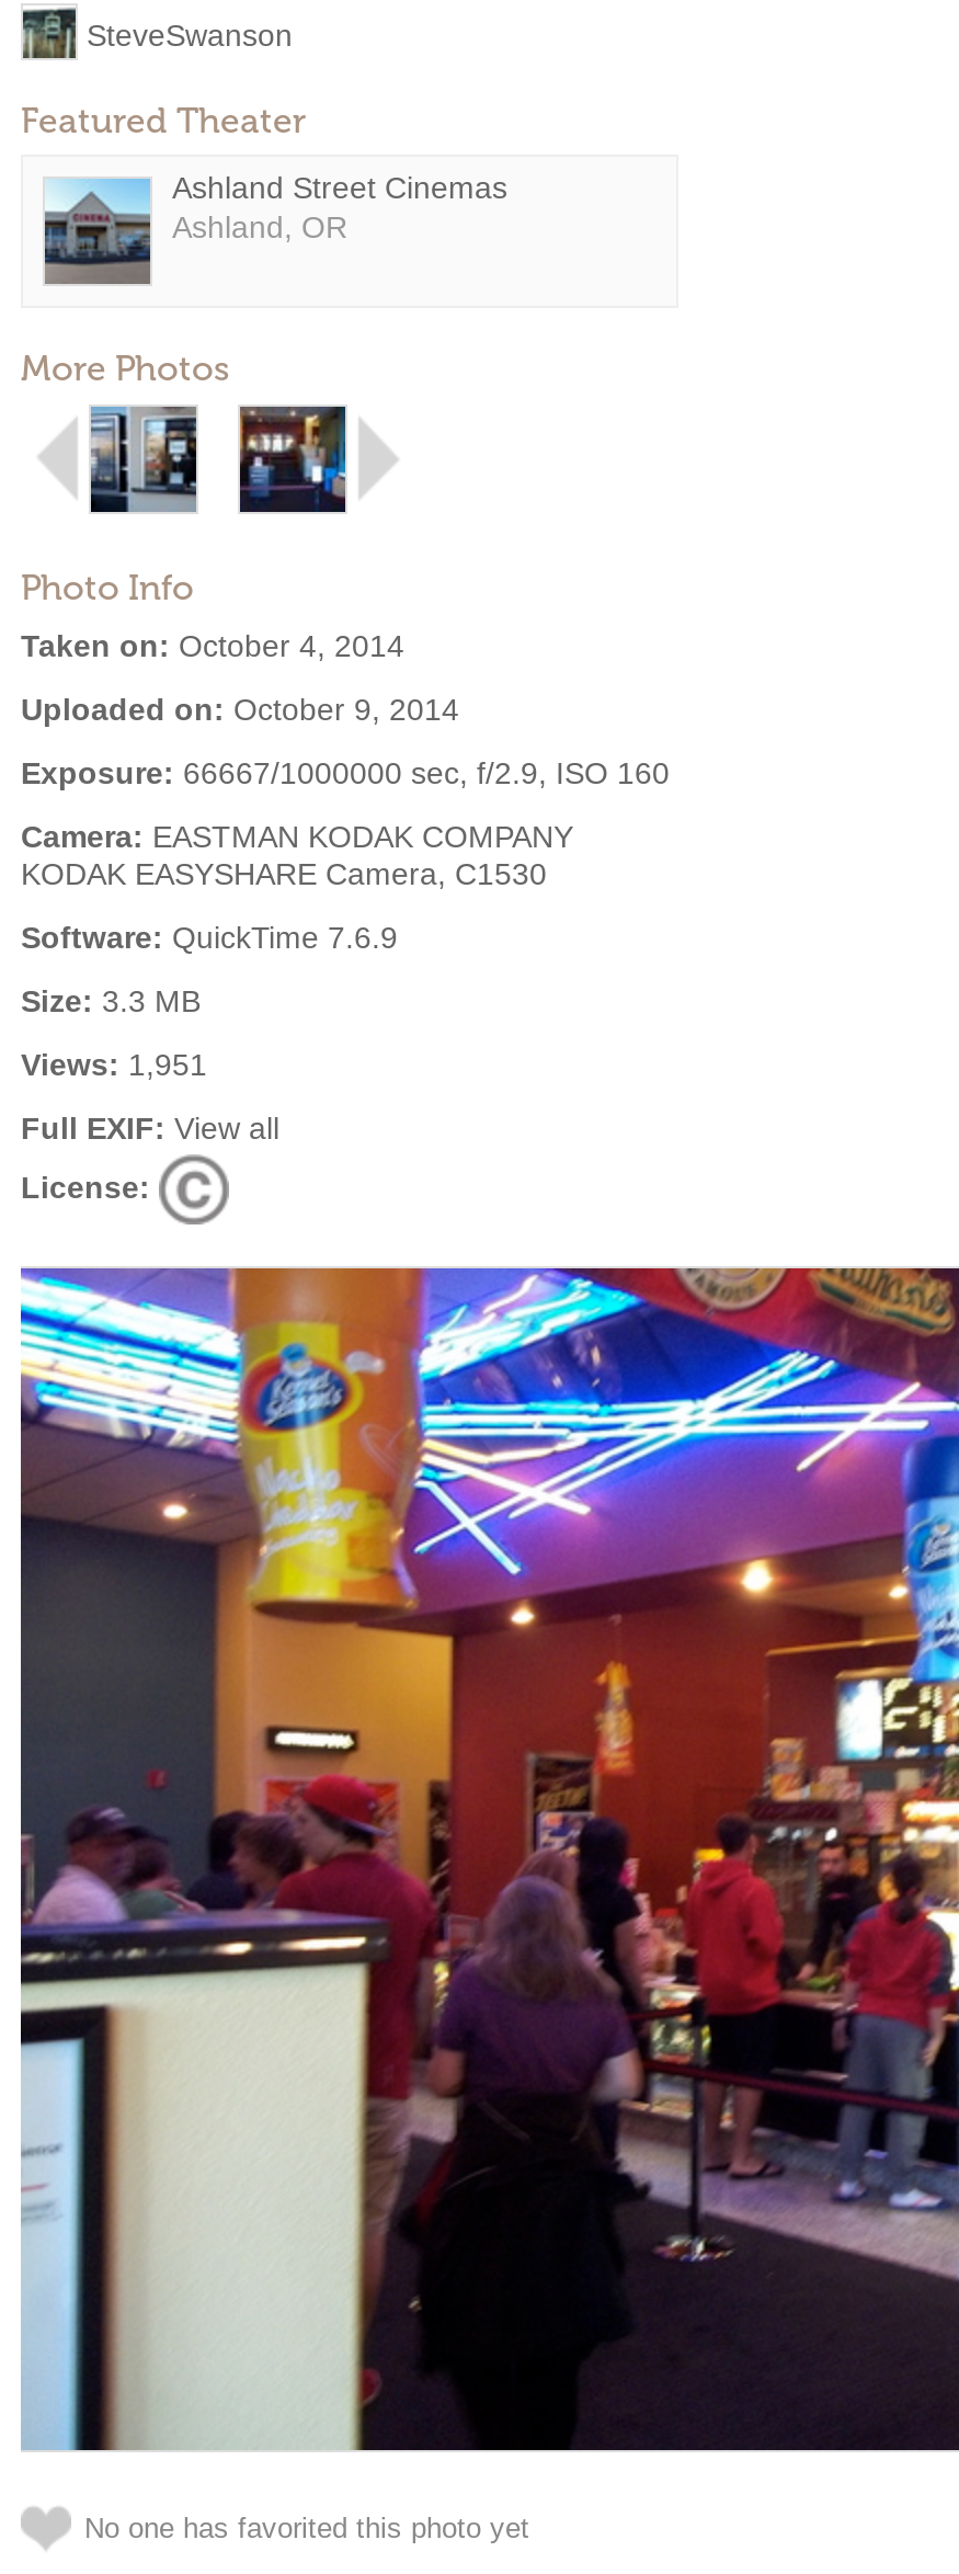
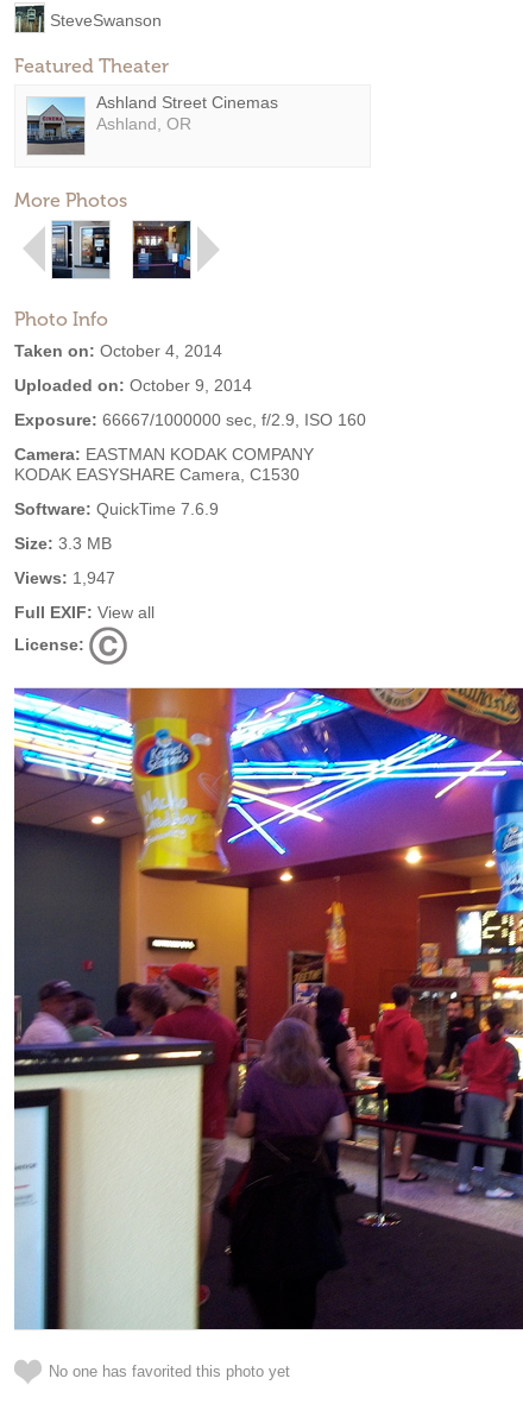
- Views: 1,951
+ Views: 1,947
